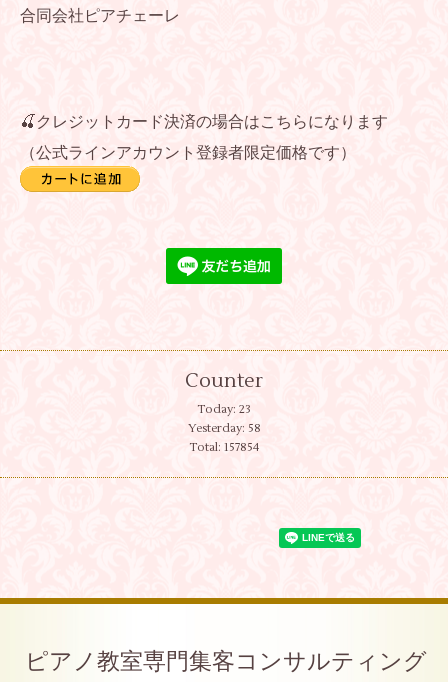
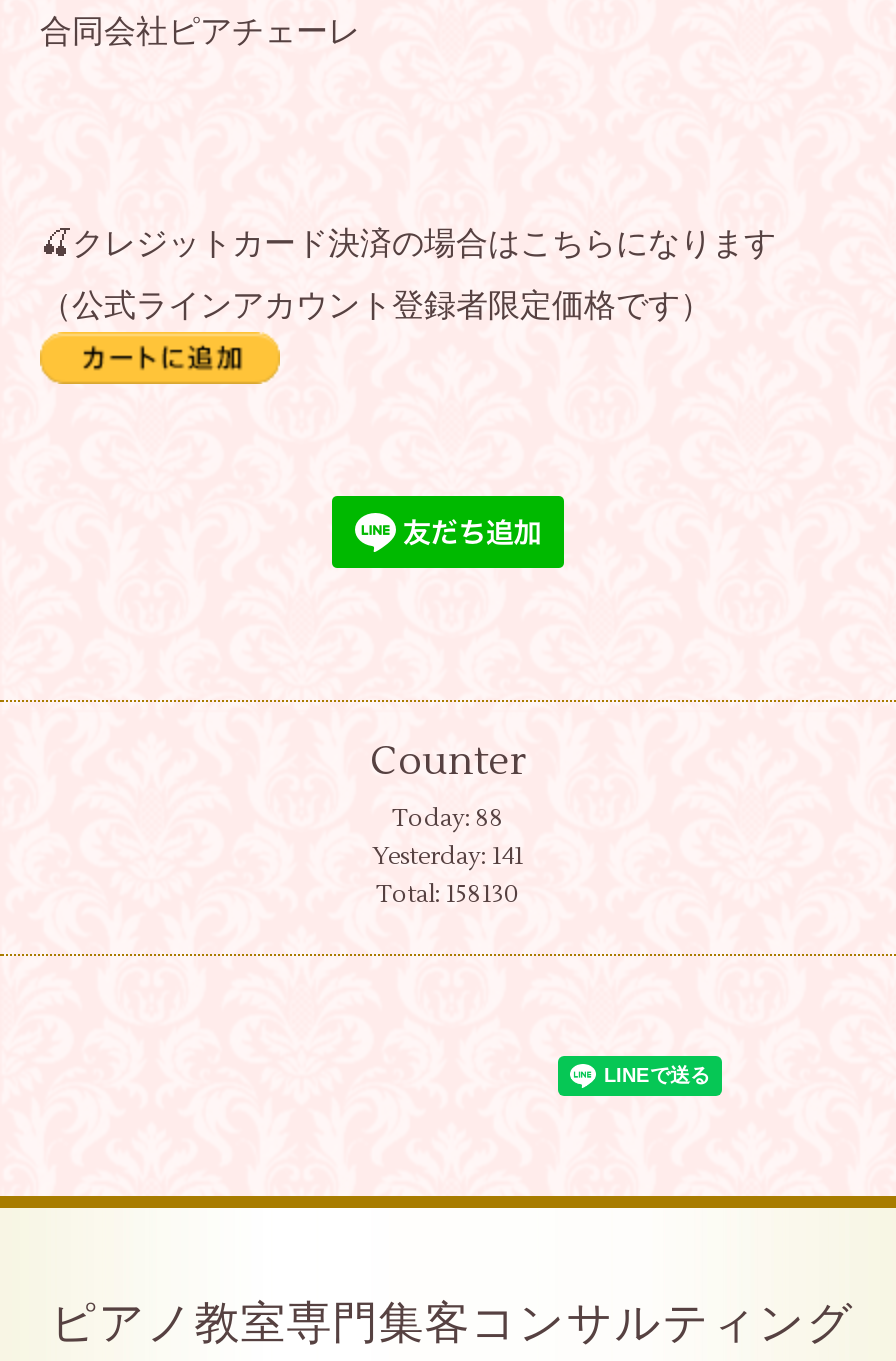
- Today: 23
+ Today: 88

- Yesterday: 58
+ Yesterday: 141

- Total: 157854
+ Total: 158130
